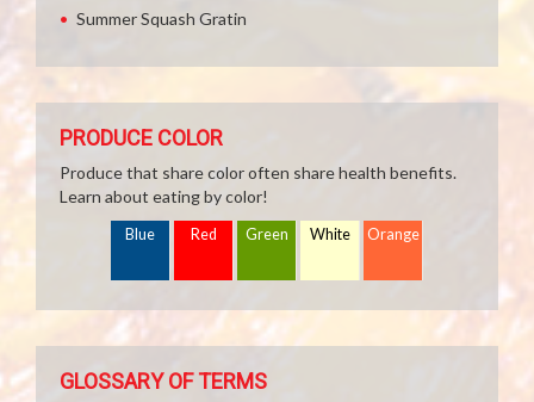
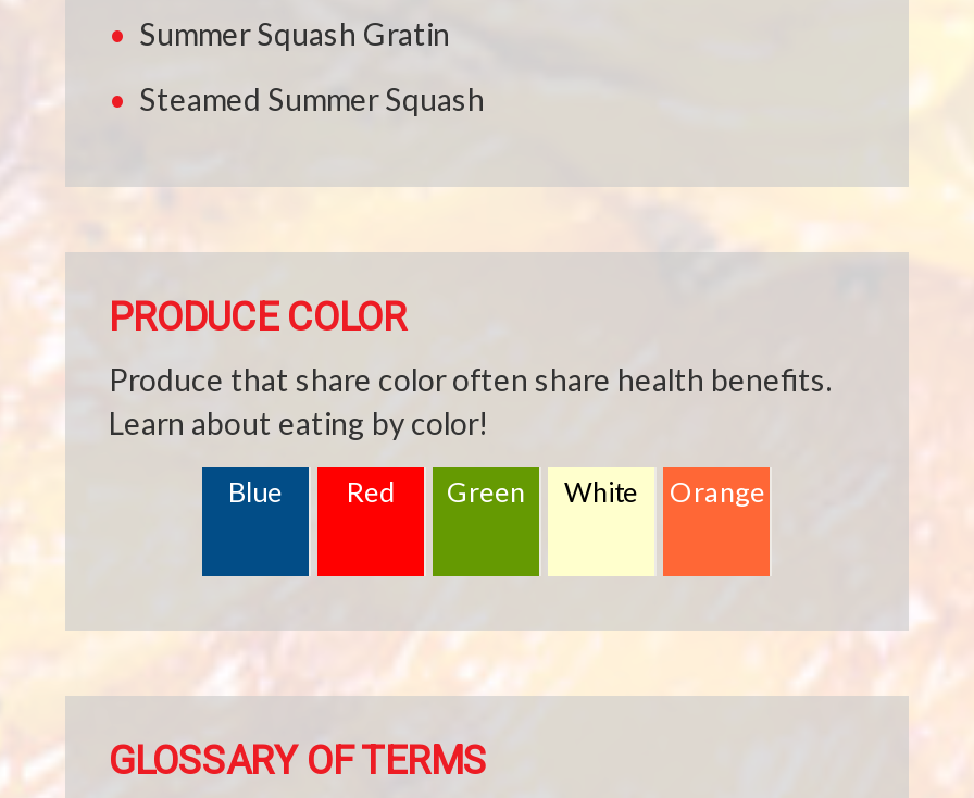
+ Steamed Summer Squash
